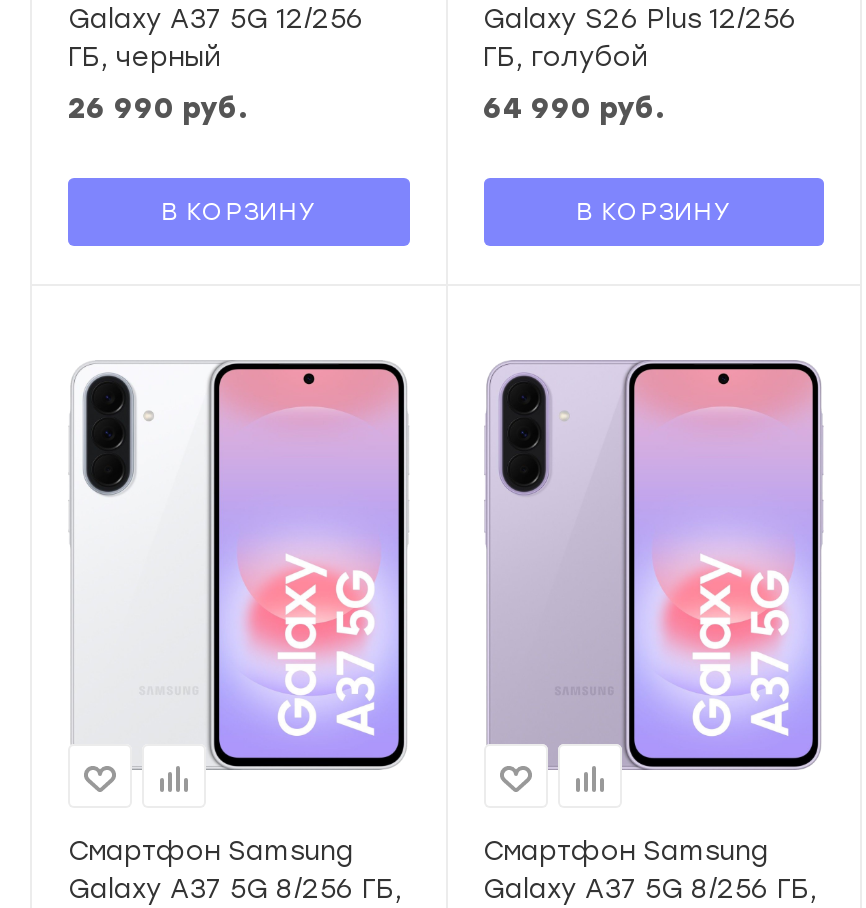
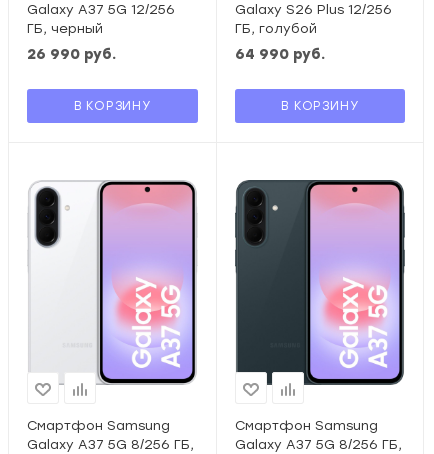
- [image]
+ [image]
